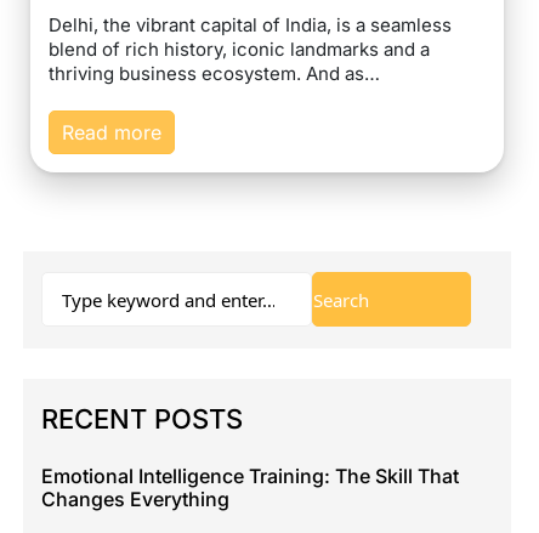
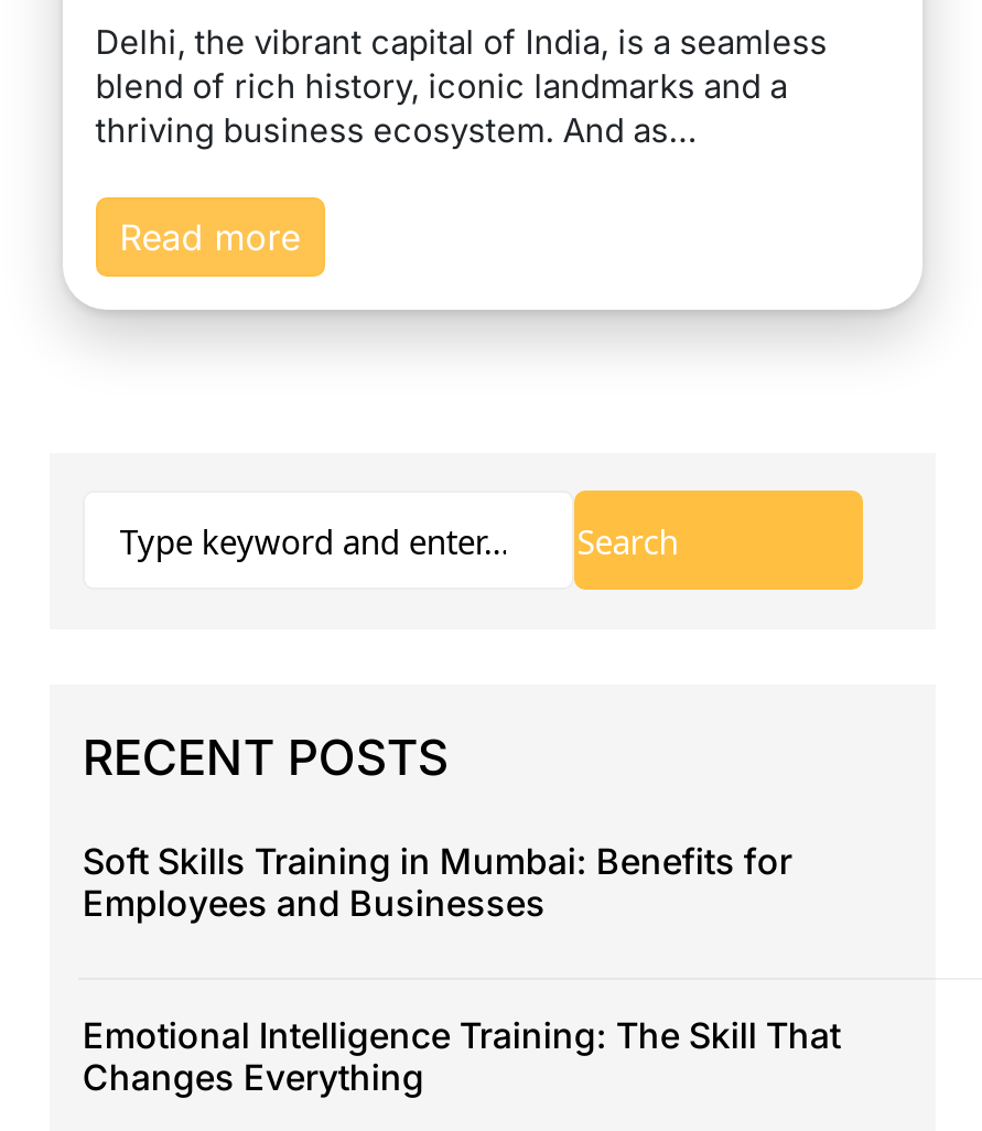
+ Soft Skills Training in Mumbai: Benefits for
+ Employees and Businesses
